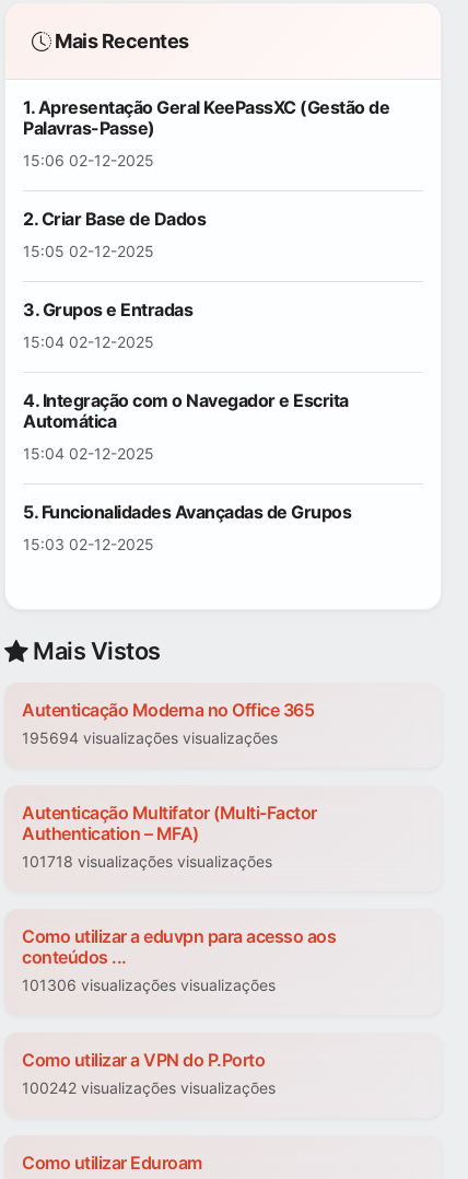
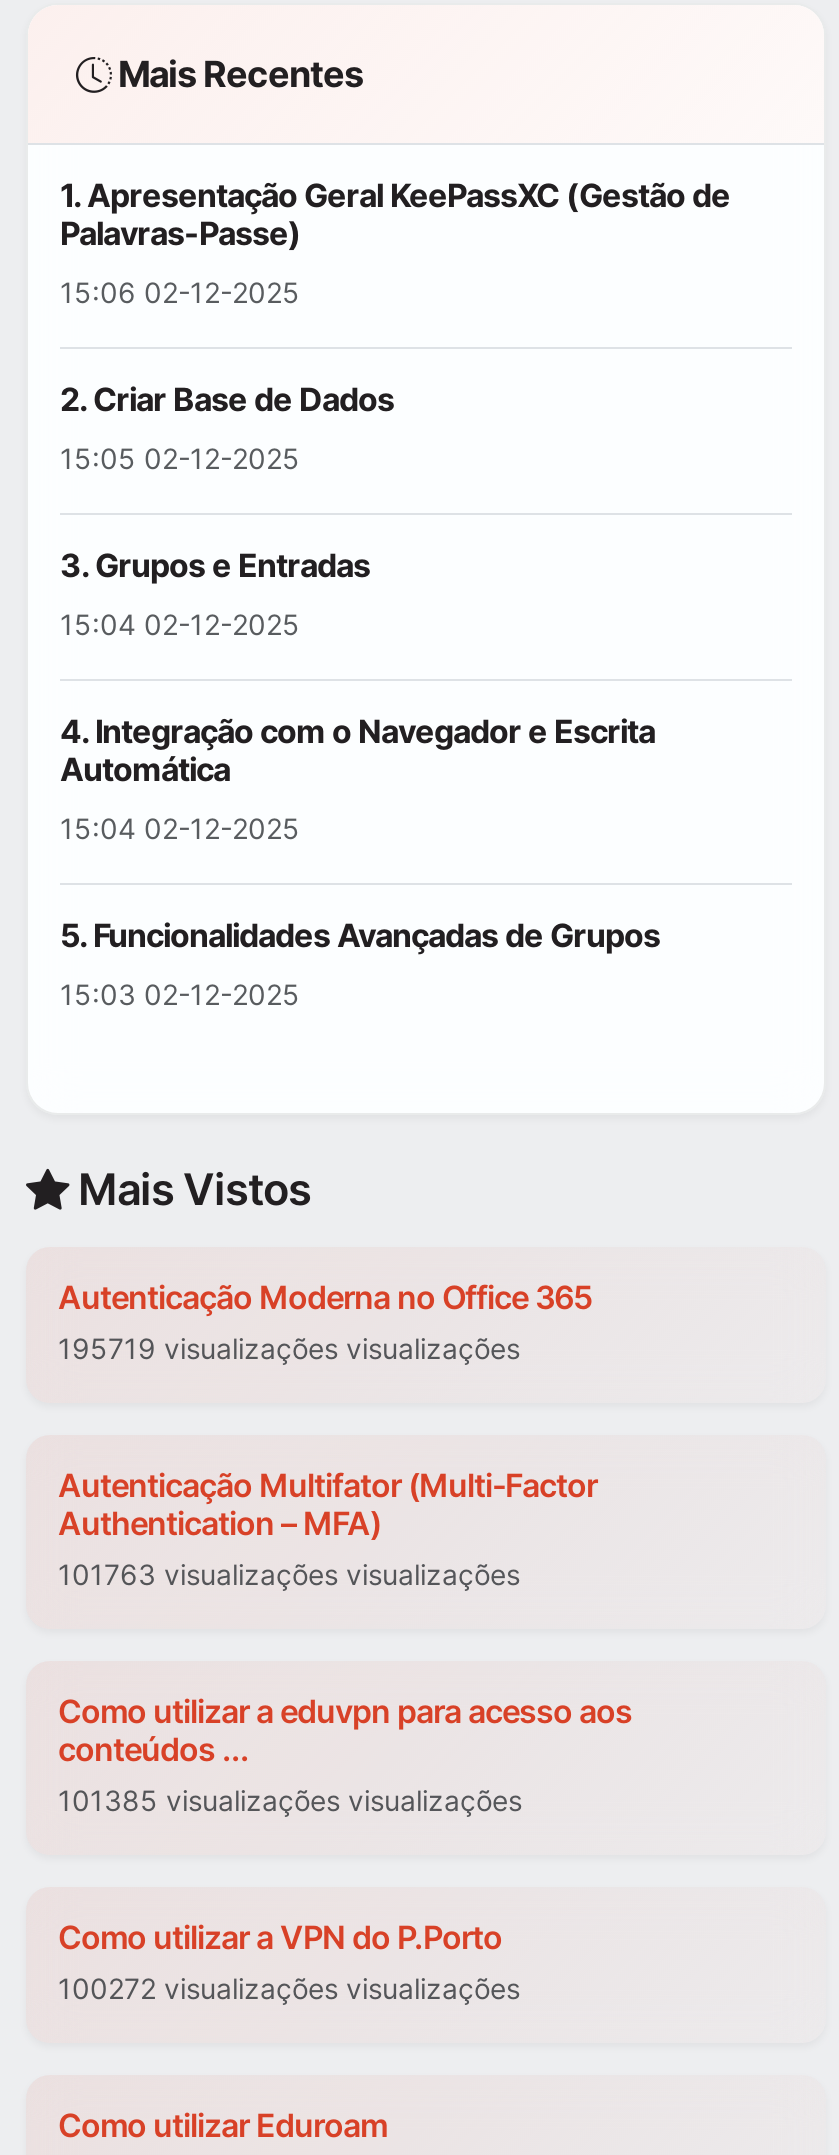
- 195694 visualizações visualizações
+ 195719 visualizações visualizações

- 101718 visualizações visualizações
+ 101763 visualizações visualizações

- 101306 visualizações visualizações
+ 101385 visualizações visualizações

- 100242 visualizações visualizações
+ 100272 visualizações visualizações
